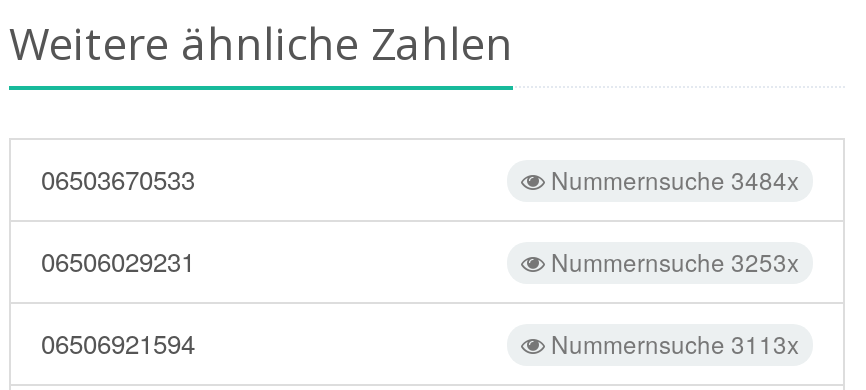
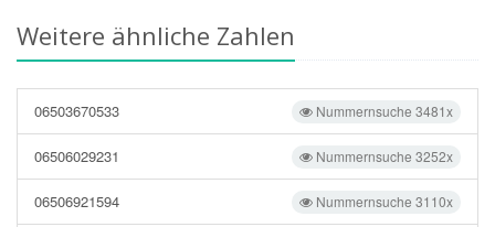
- Nummernsuche 3484x
+ Nummernsuche 3481x

- Nummernsuche 3253x
+ Nummernsuche 3252x

- Nummernsuche 3113x
+ Nummernsuche 3110x
